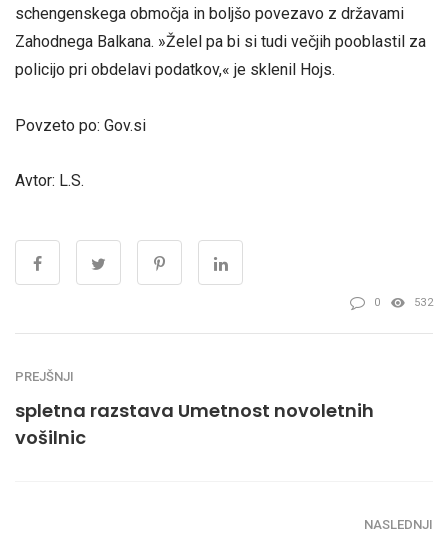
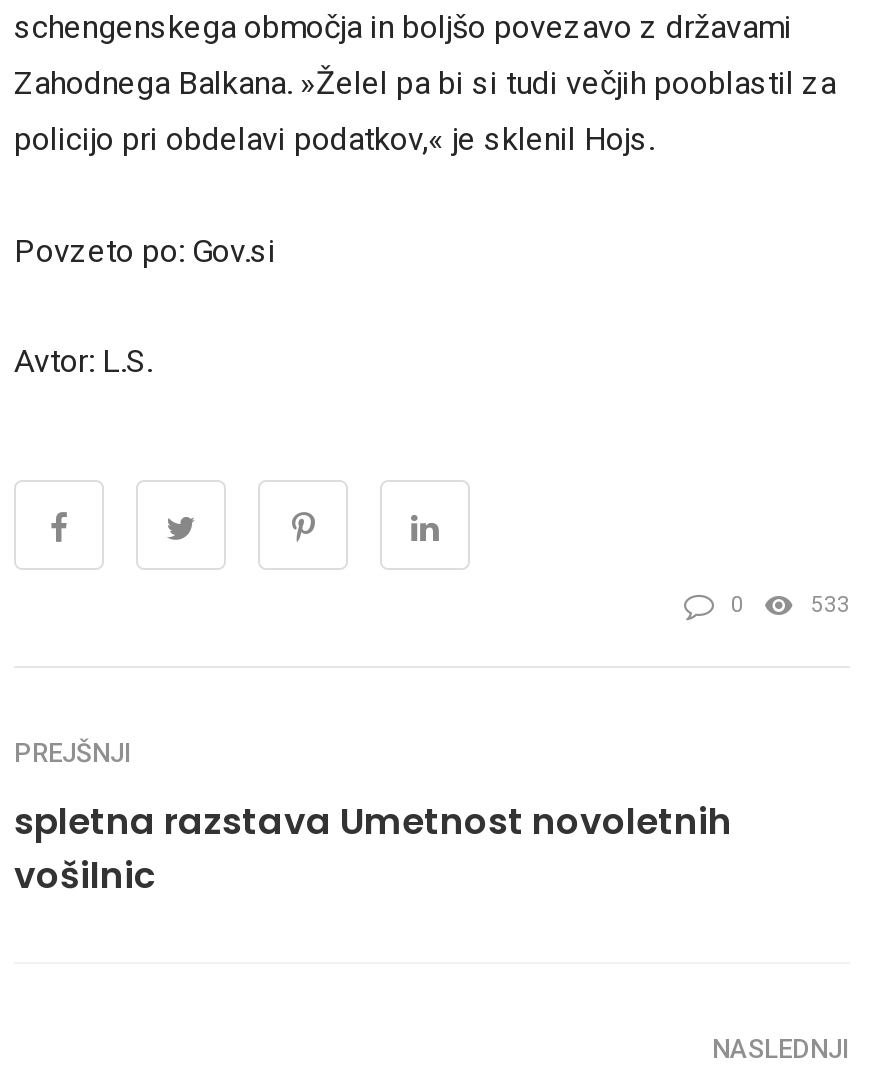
- 532
+ 533
